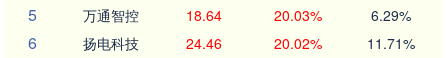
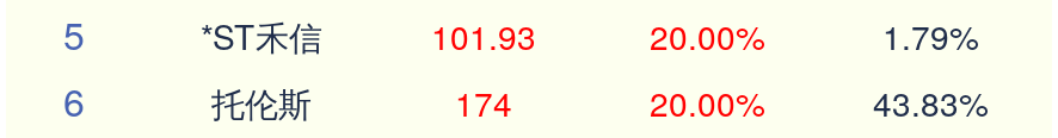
- 万通智控
- 18.64
- 20.03%
- 6.29%
+ *ST禾信
+ 101.93
+ 20.00%
+ 1.79%

- 扬电科技
- 24.46
- 20.02%
- 11.71%
+ 托伦斯
+ 174
+ 20.00%
+ 43.83%
